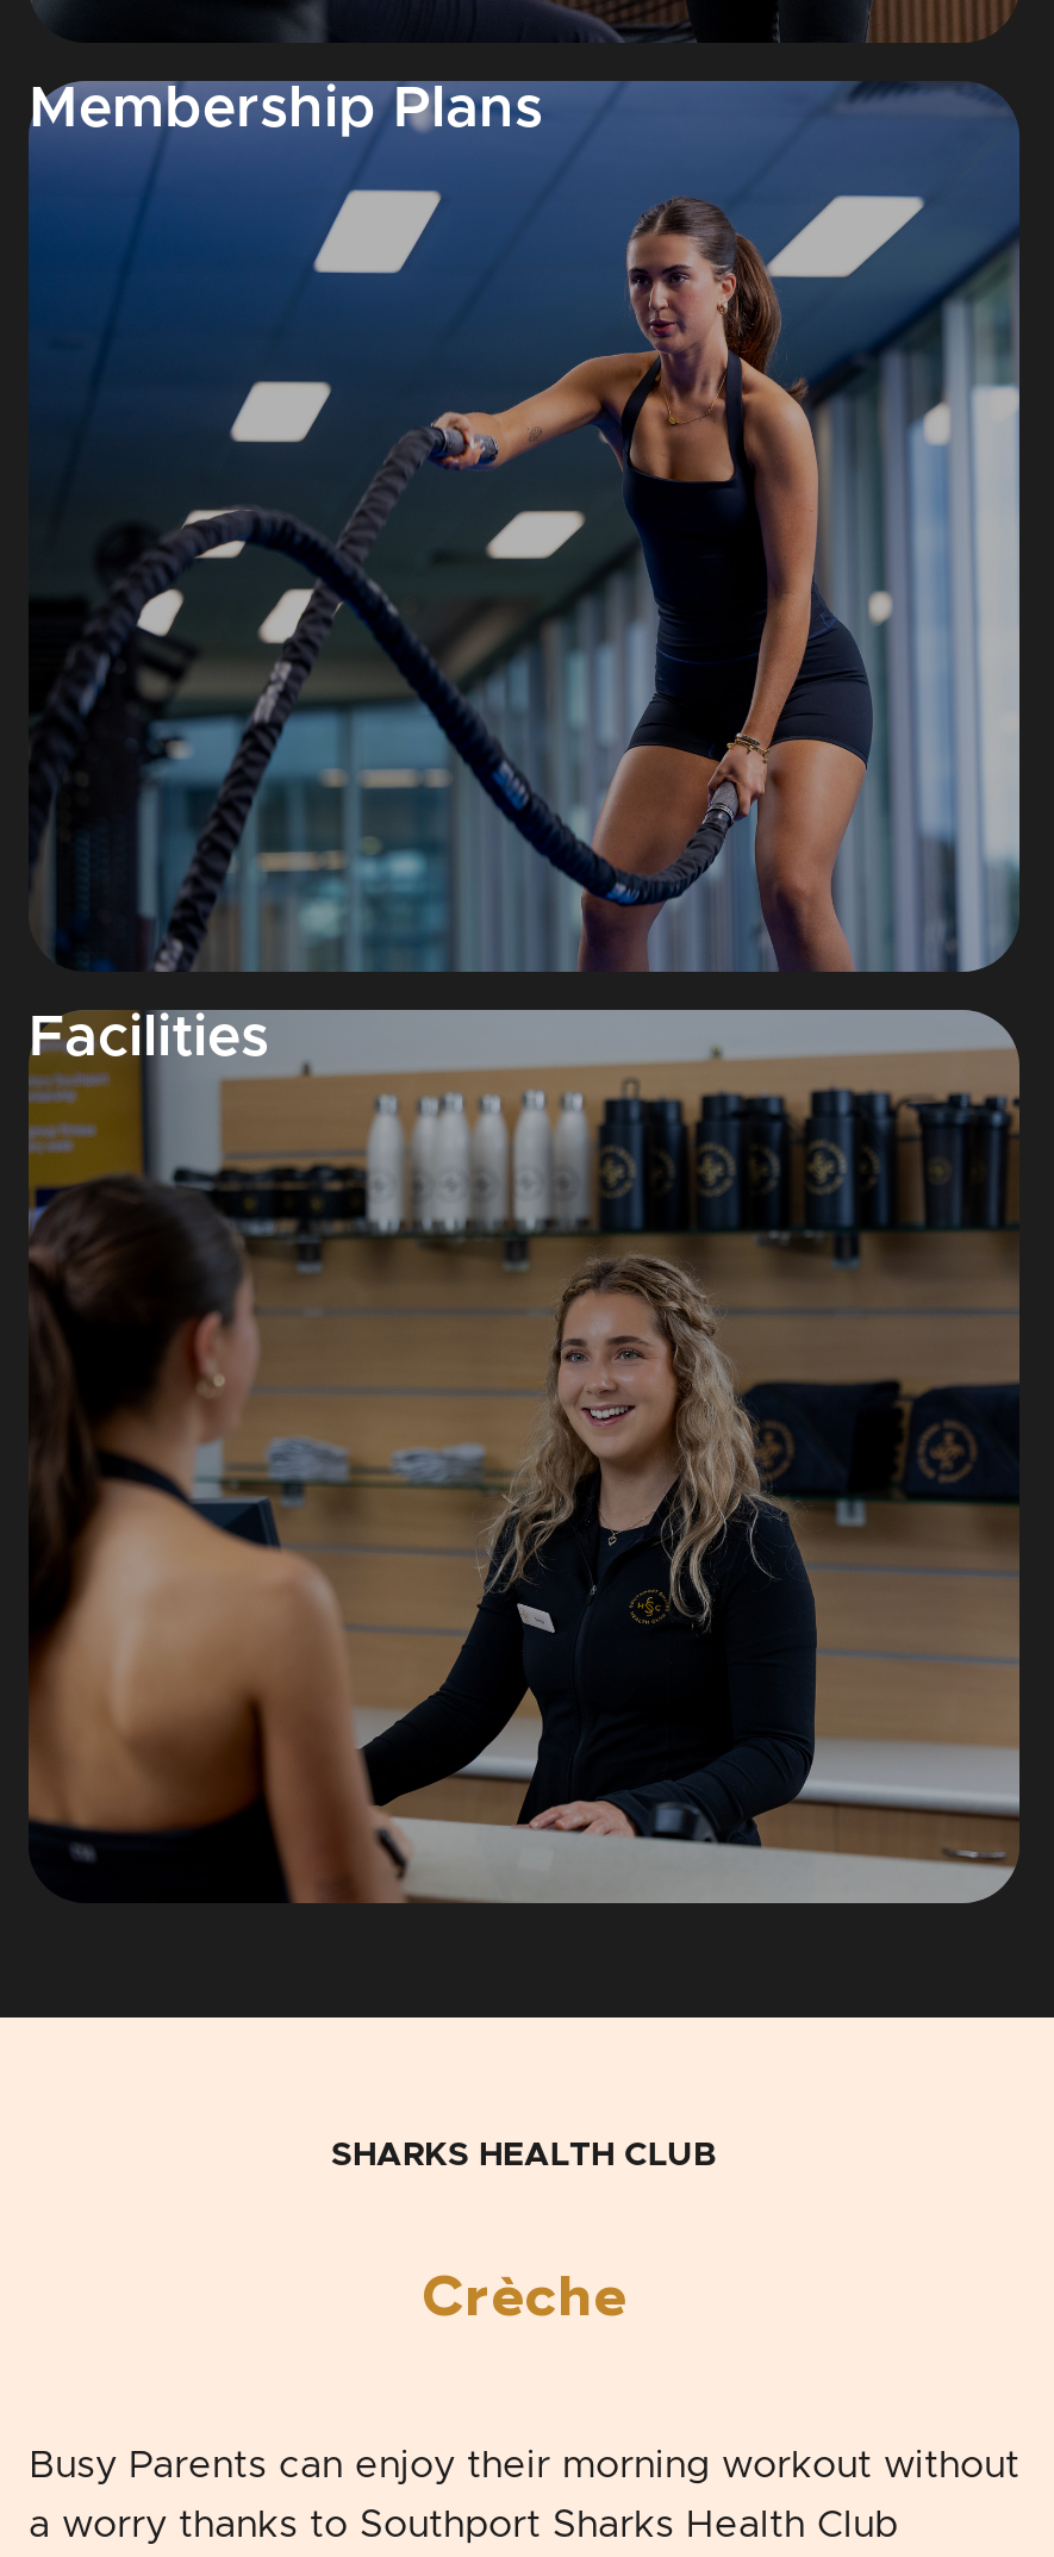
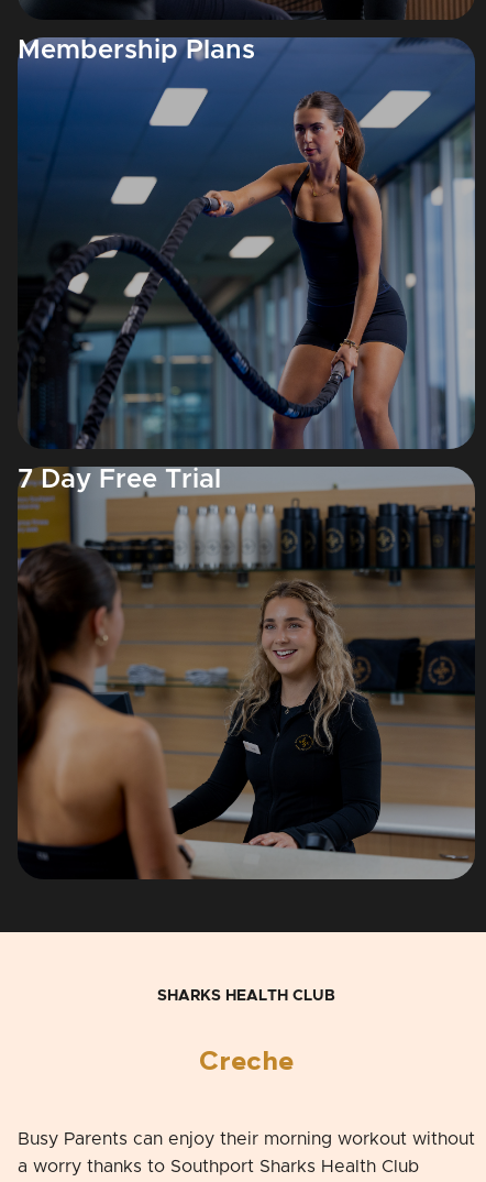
- Facilities
+ 7 Day Free Trial

- Crèche
+ Creche
